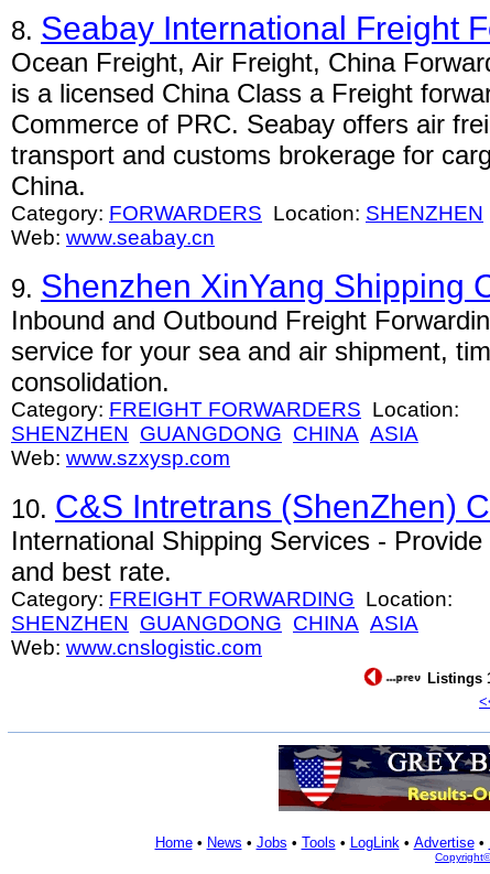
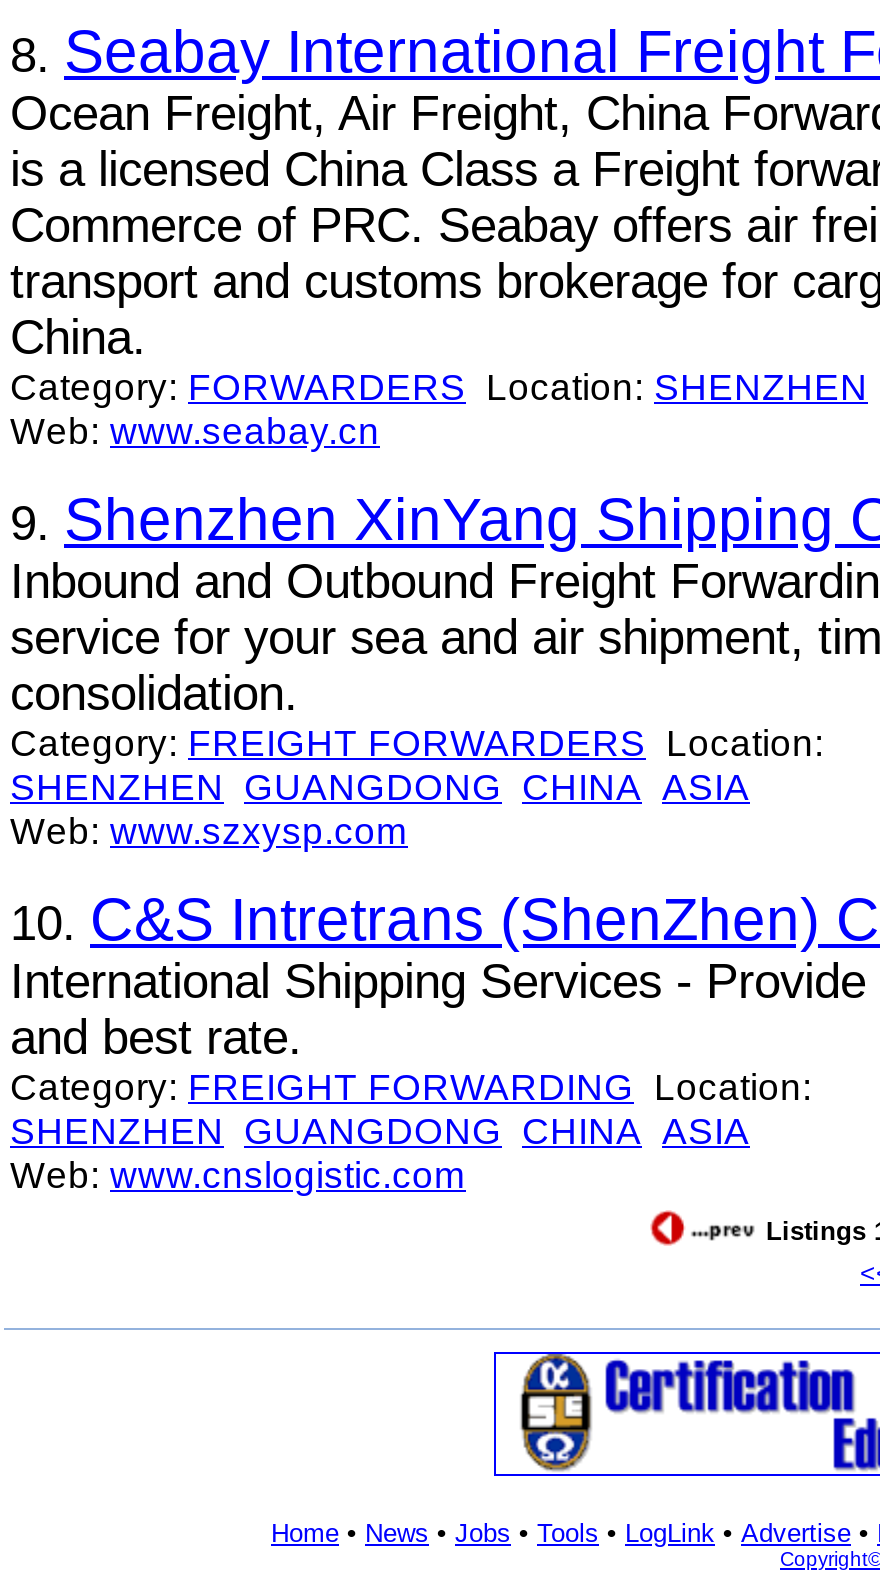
- [image]
+ [image]
